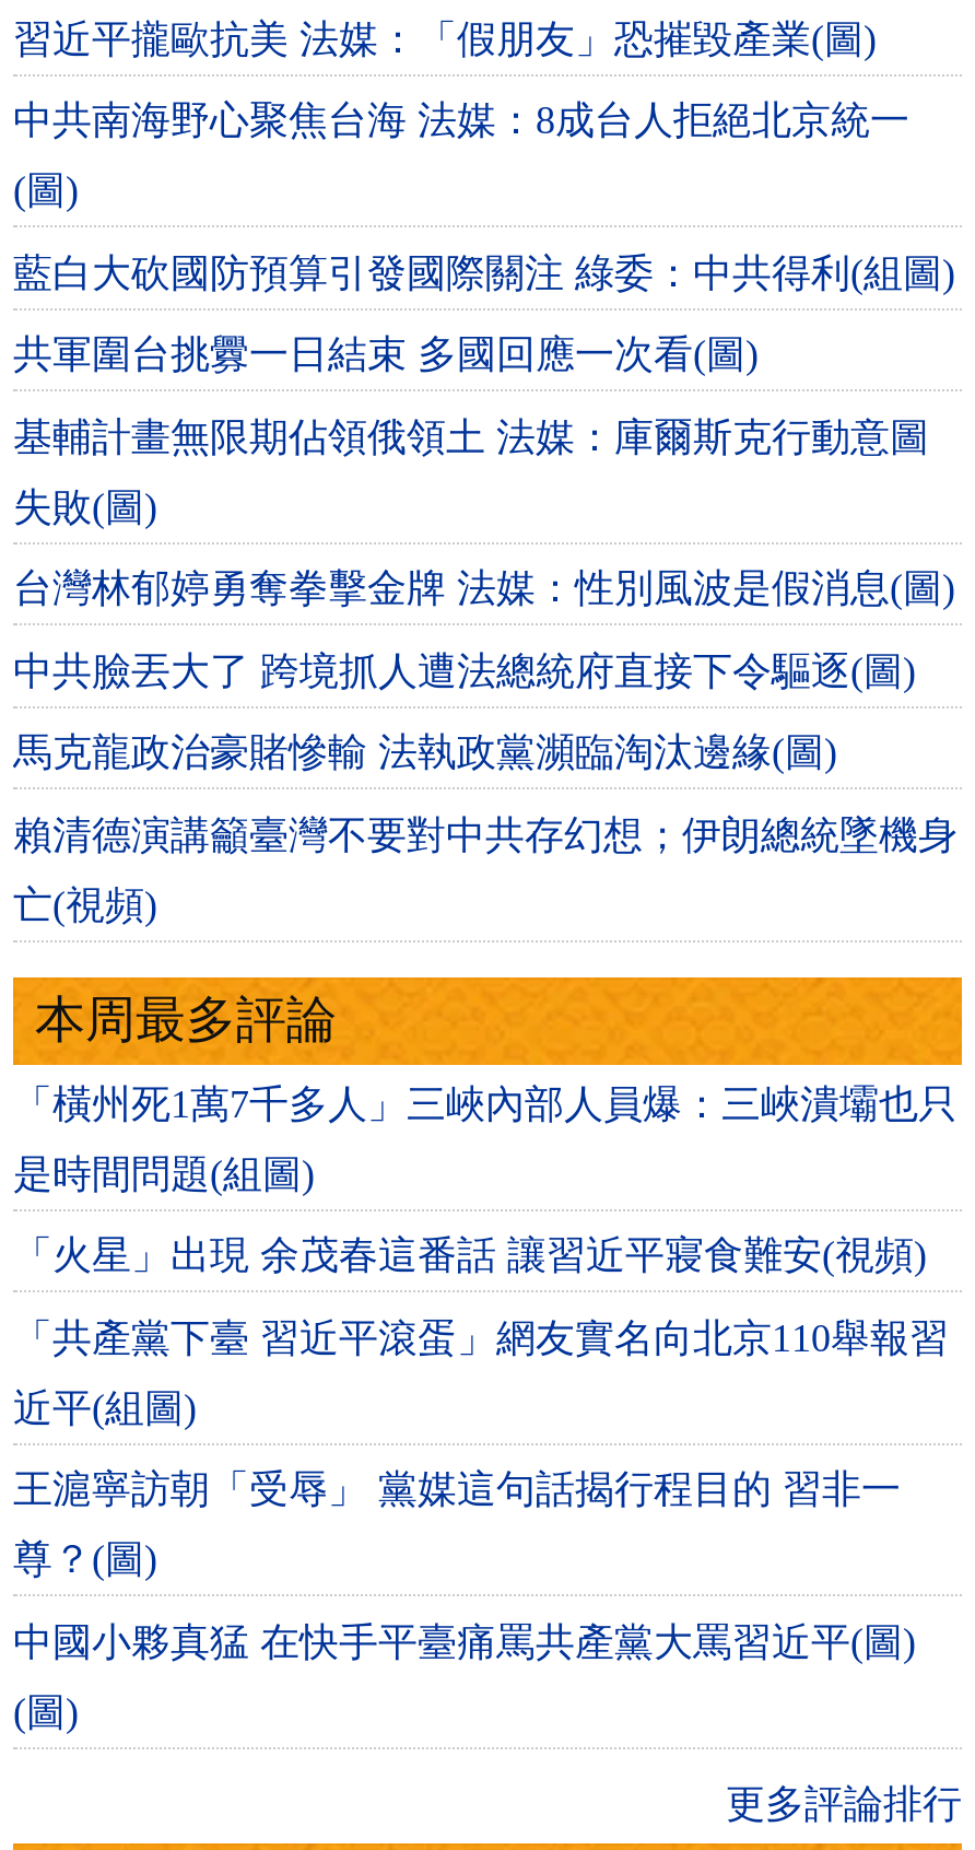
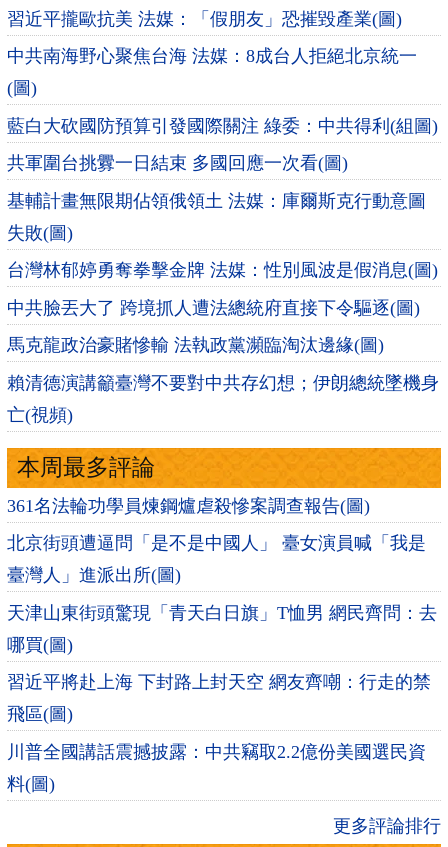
- 「橫州死1萬7千多人」三峽內部人員爆：三峽潰壩也只
+ 361名法輪功學員煉鋼爐虐殺慘案調查報告(圖)

- 是時間問題(組圖)
+ 北京街頭遭逼問「是不是中國人」 臺女演員喊「我是

- 「火星」出現 余茂春這番話 讓習近平寢食難安(視頻)
+ 臺灣人」進派出所(圖)

- 「共產黨下臺 習近平滾蛋」網友實名向北京110舉報習
+ 天津山東街頭驚現「青天白日旗」T恤男 網民齊問：去

- 近平(組圖)
+ 哪買(圖)

- 王滬寧訪朝「受辱」 黨媒這句話揭行程目的 習非一
+ 習近平將赴上海 下封路上封天空 網友齊嘲：行走的禁

- 尊？(圖)
+ 飛區(圖)

- 中國小夥真猛 在快手平臺痛罵共產黨大罵習近平(圖)
+ 川普全國講話震撼披露：中共竊取2.2億份美國選民資

- (圖)
+ 料(圖)
